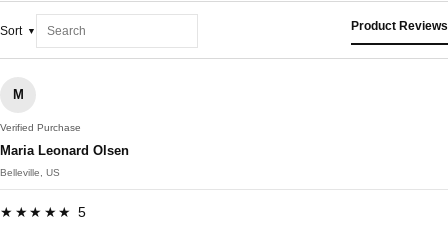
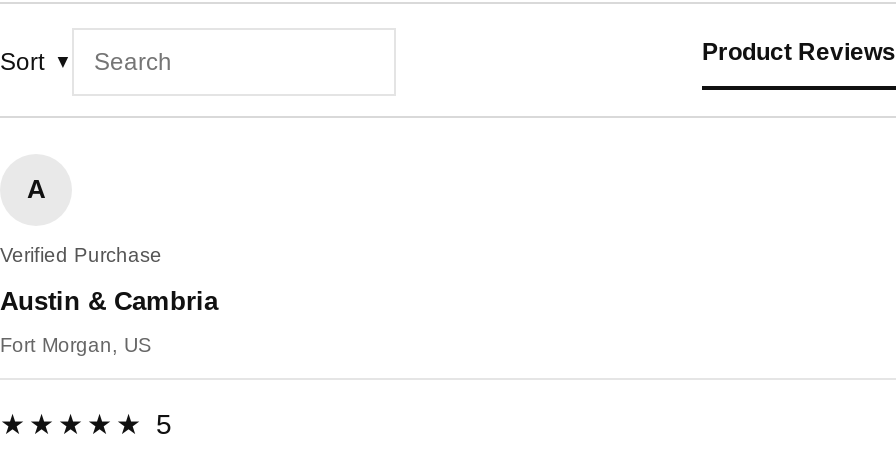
- M
+ A

- Maria Leonard Olsen
+ Austin & Cambria

- Belleville, US
+ Fort Morgan, US
